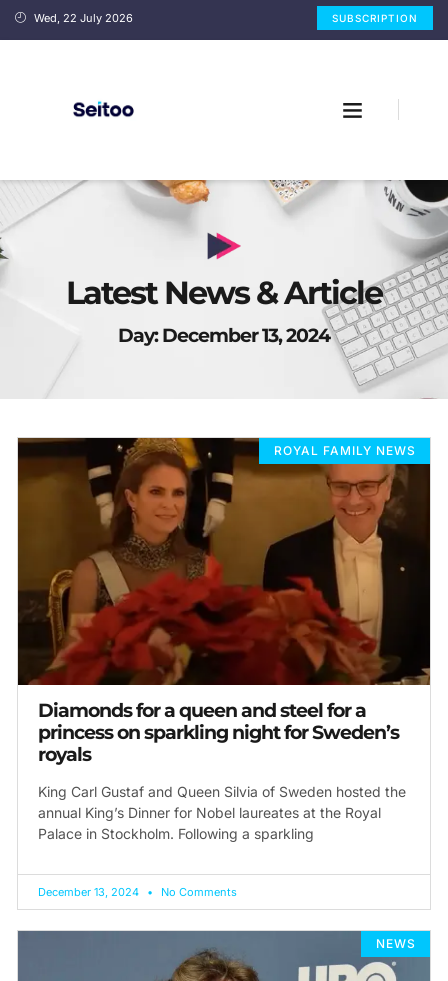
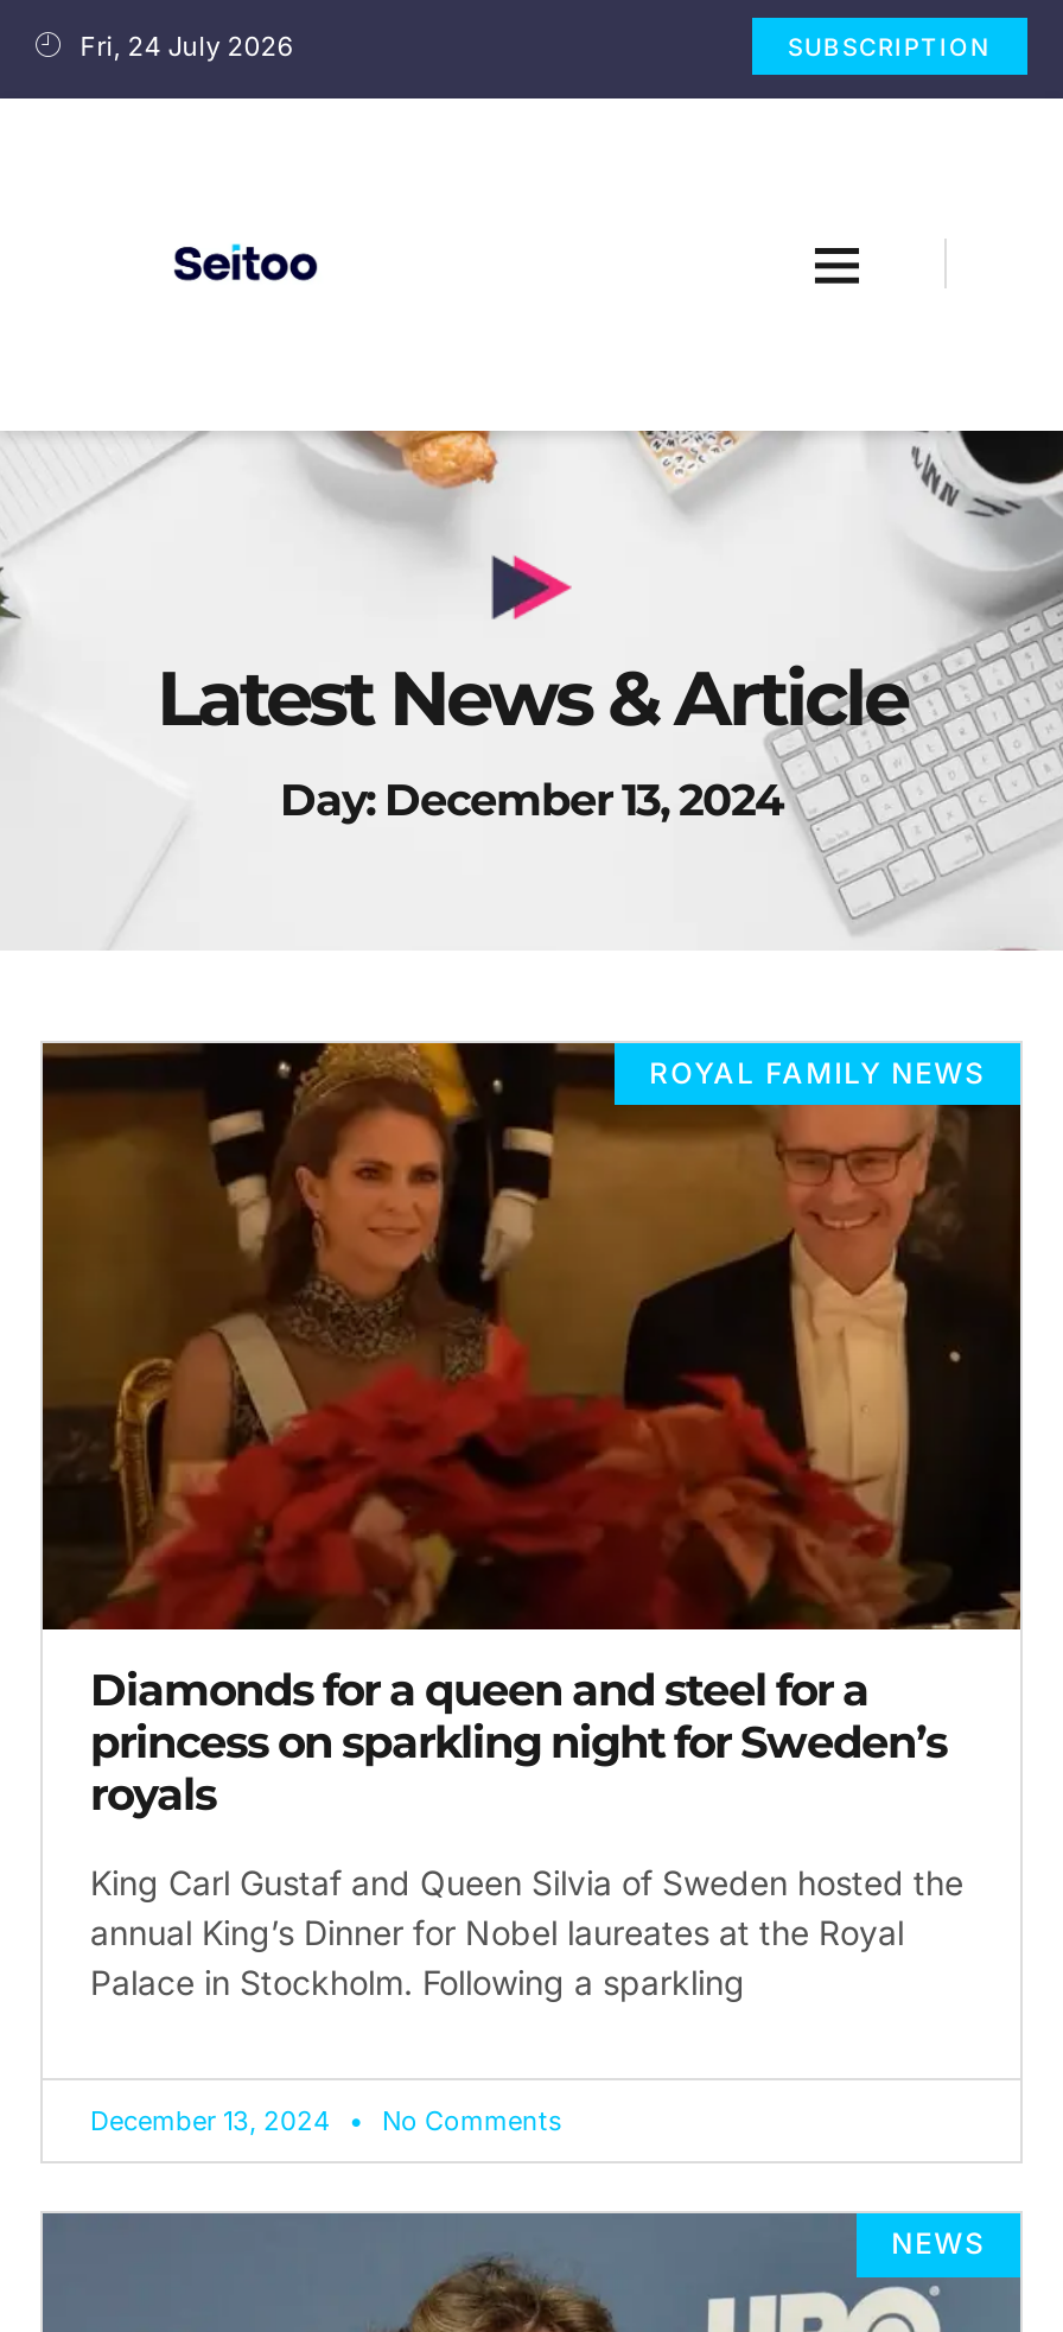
- Wed, 22 July 2026
+ Fri, 24 July 2026
